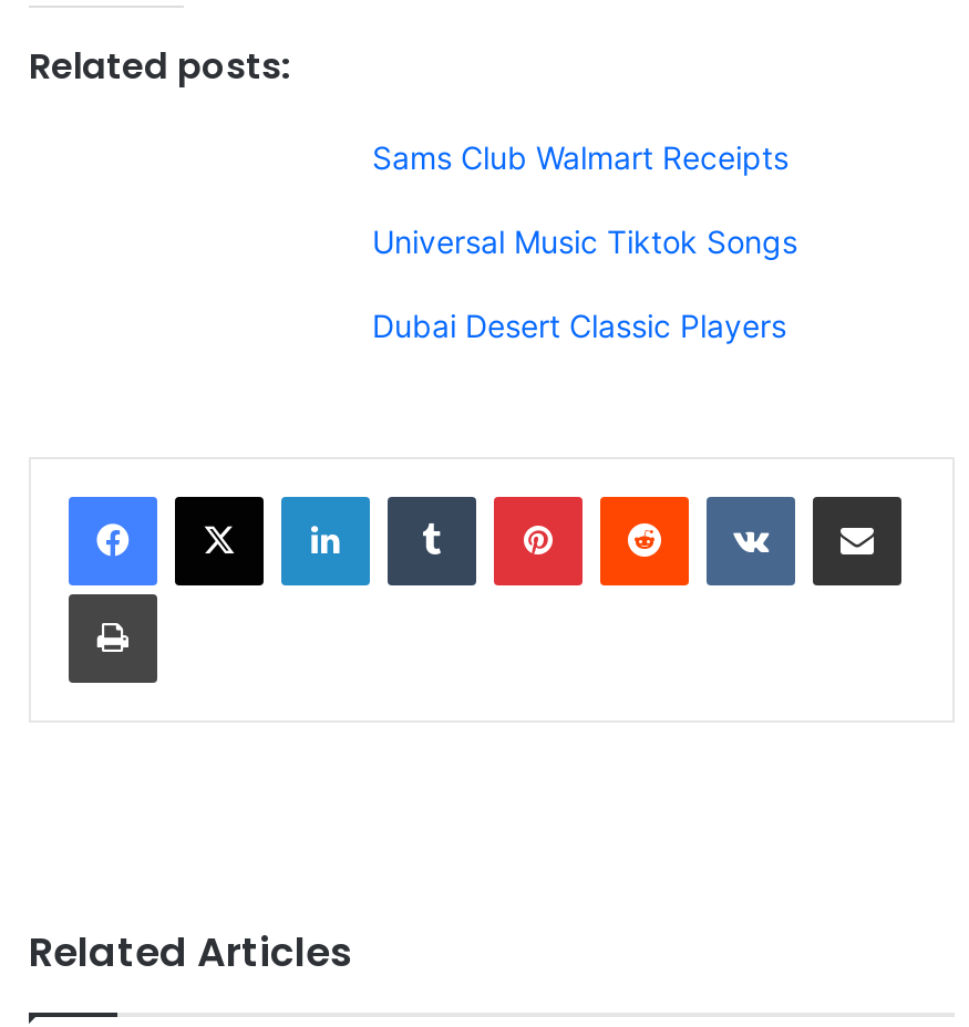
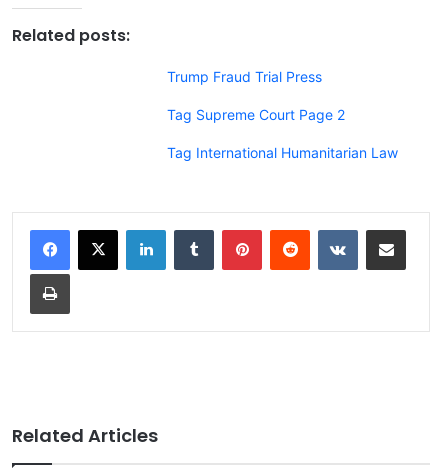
- Sams Club Walmart Receipts
+ Trump Fraud Trial Press

- Universal Music Tiktok Songs
+ Tag Supreme Court Page 2

- Dubai Desert Classic Players
+ Tag International Humanitarian Law
